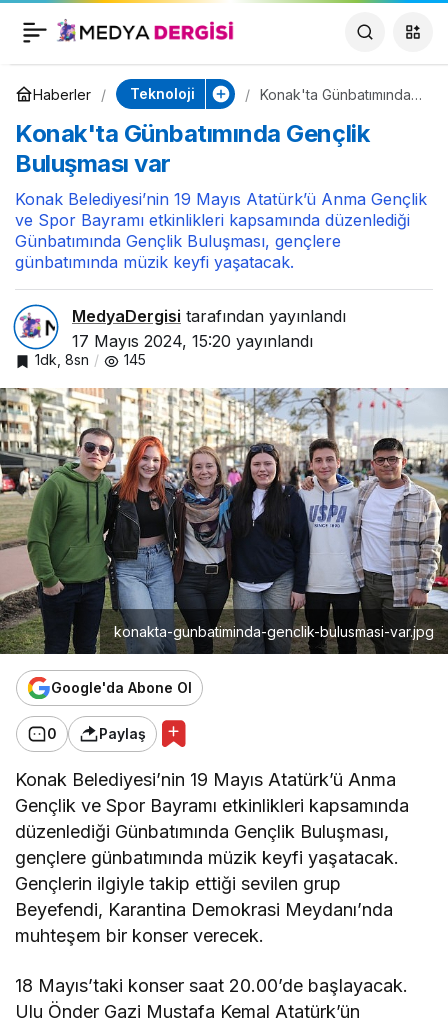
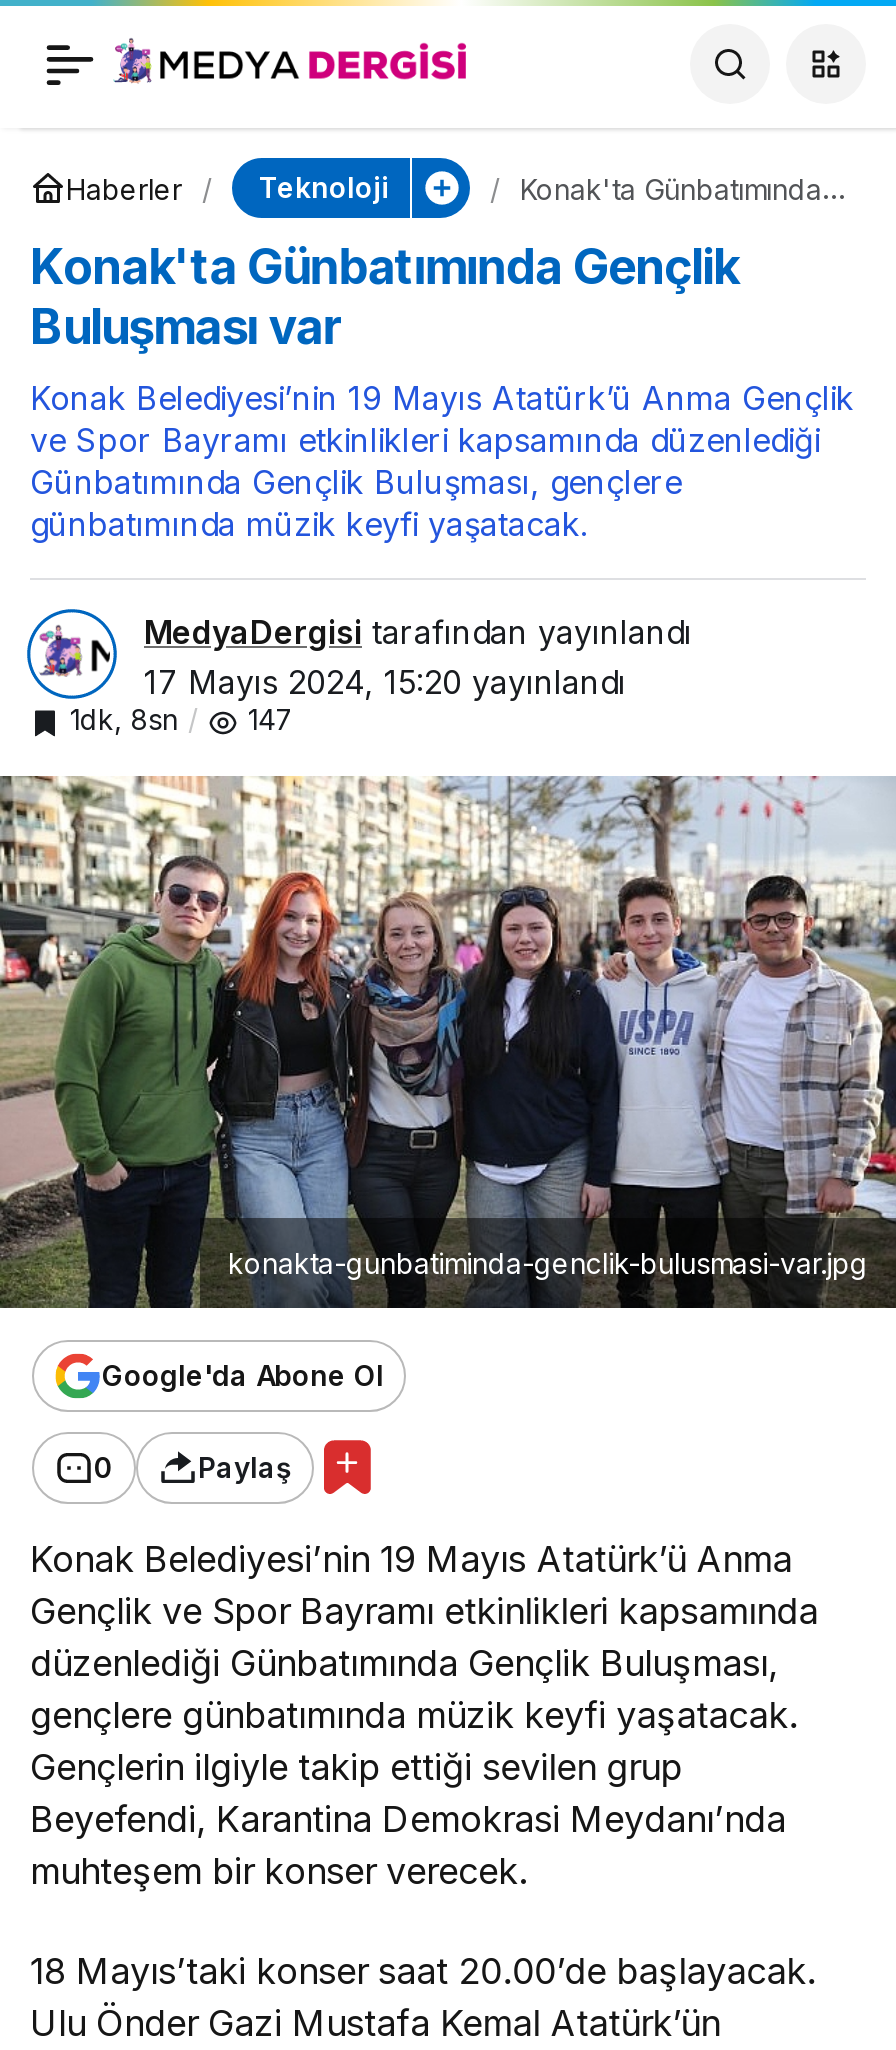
- 145
+ 147
